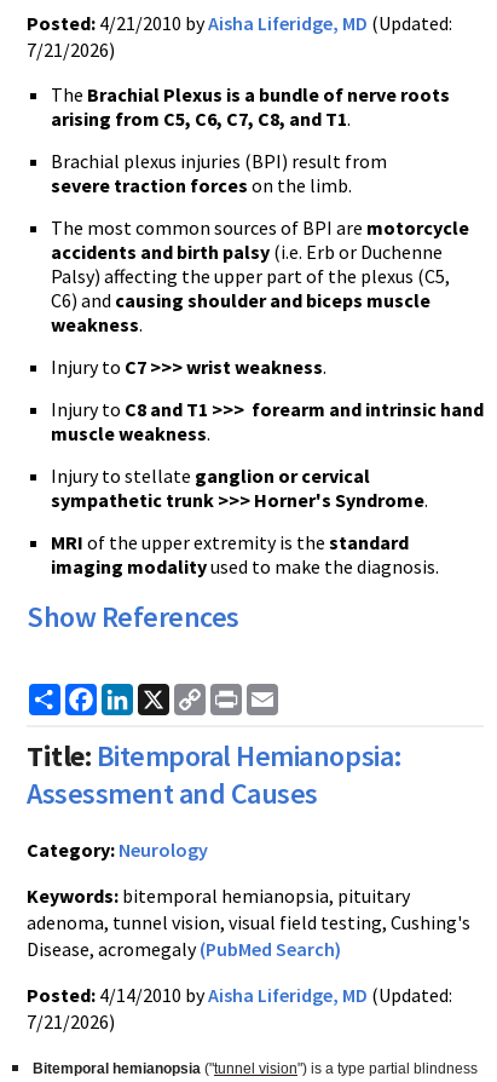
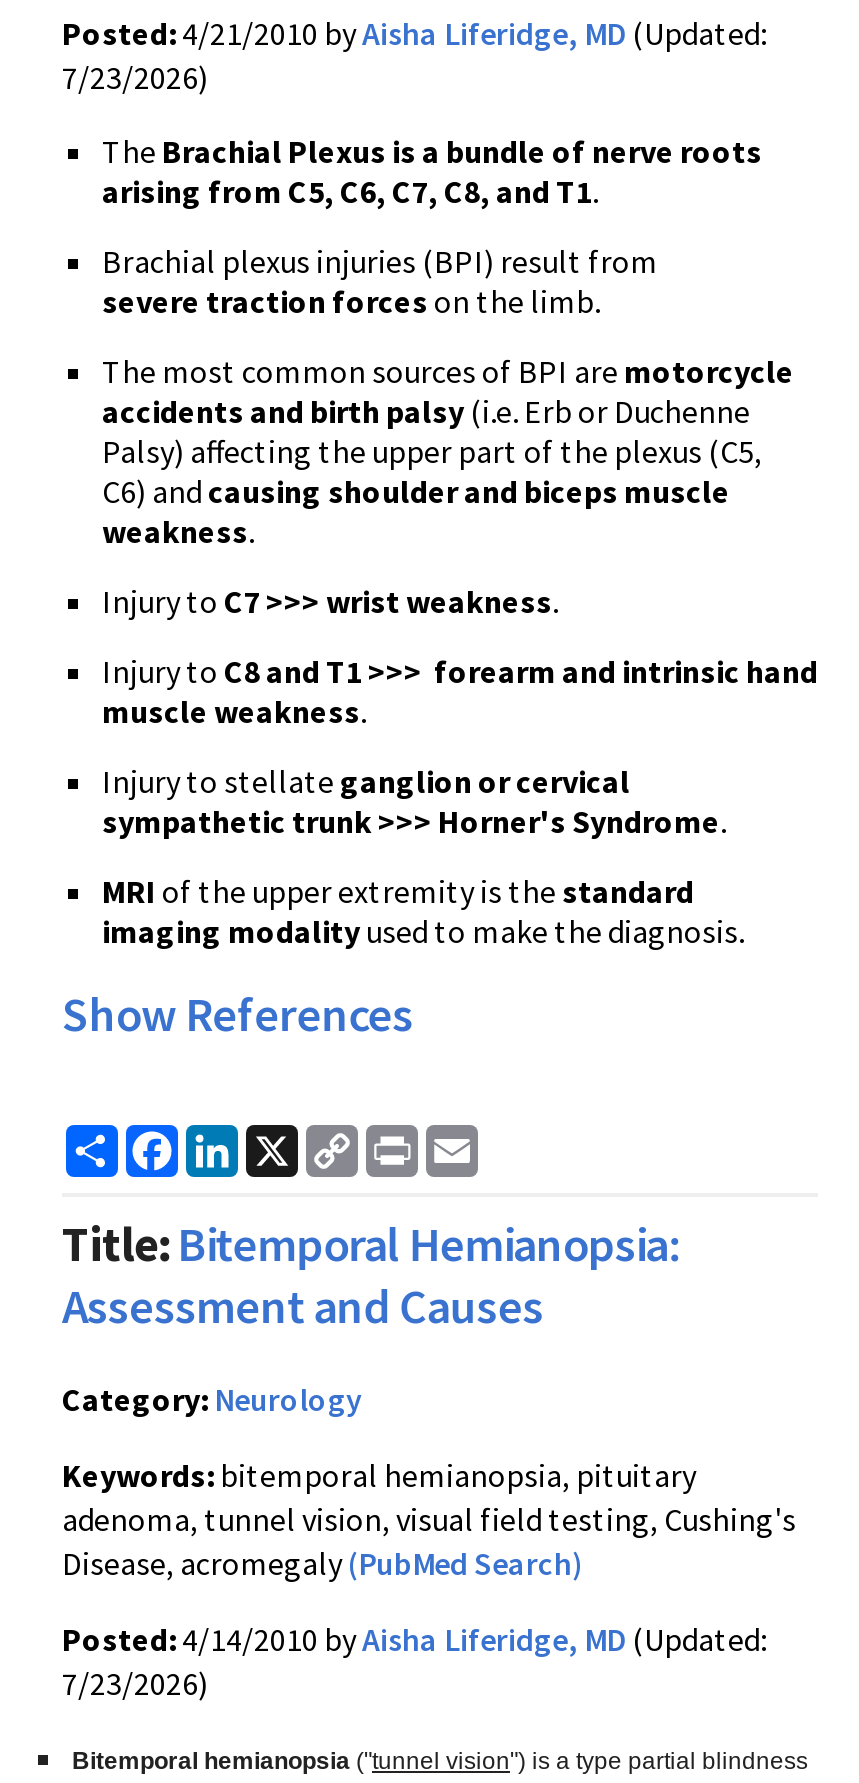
- 7/21/2026)
+ 7/23/2026)

- 7/21/2026)
+ 7/23/2026)
